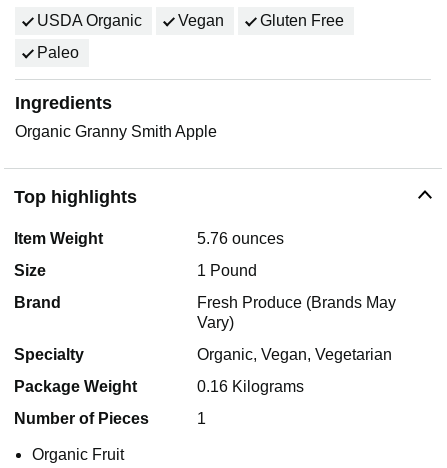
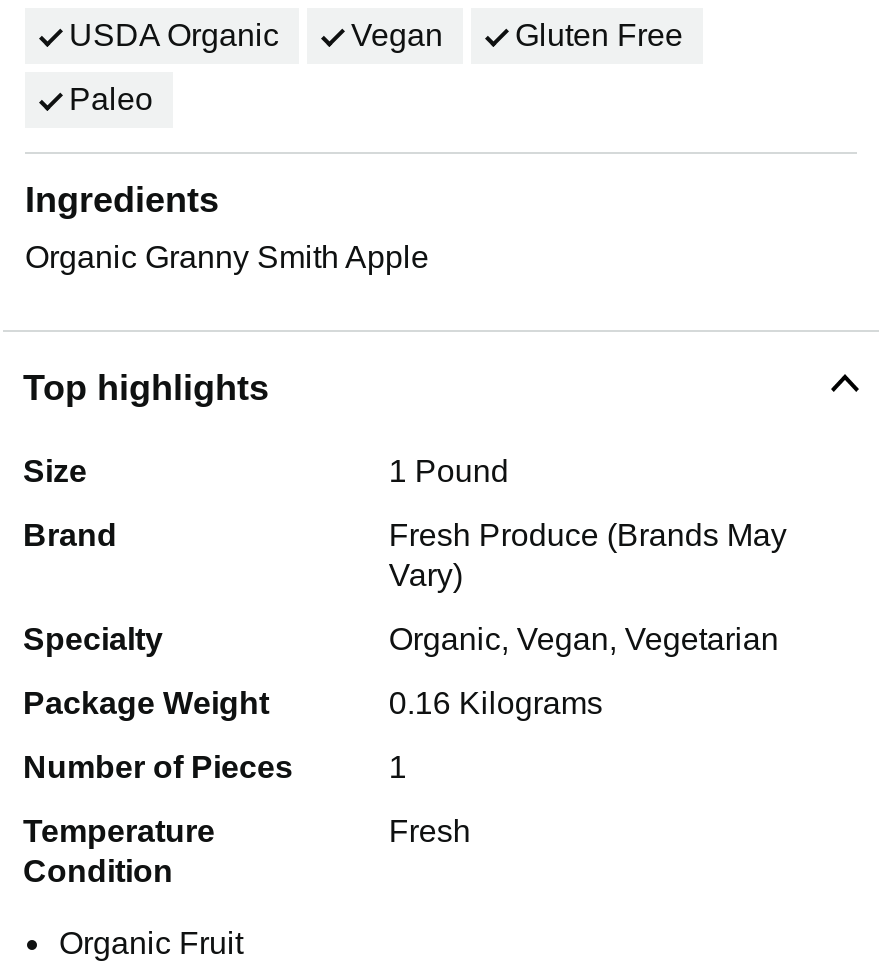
- Item Weight
- 5.76 ounces

moved up: Size | 1 Pound | Brand | ... | Number of Pieces | 1

+ Temperature
+ Condition

+ Fresh
